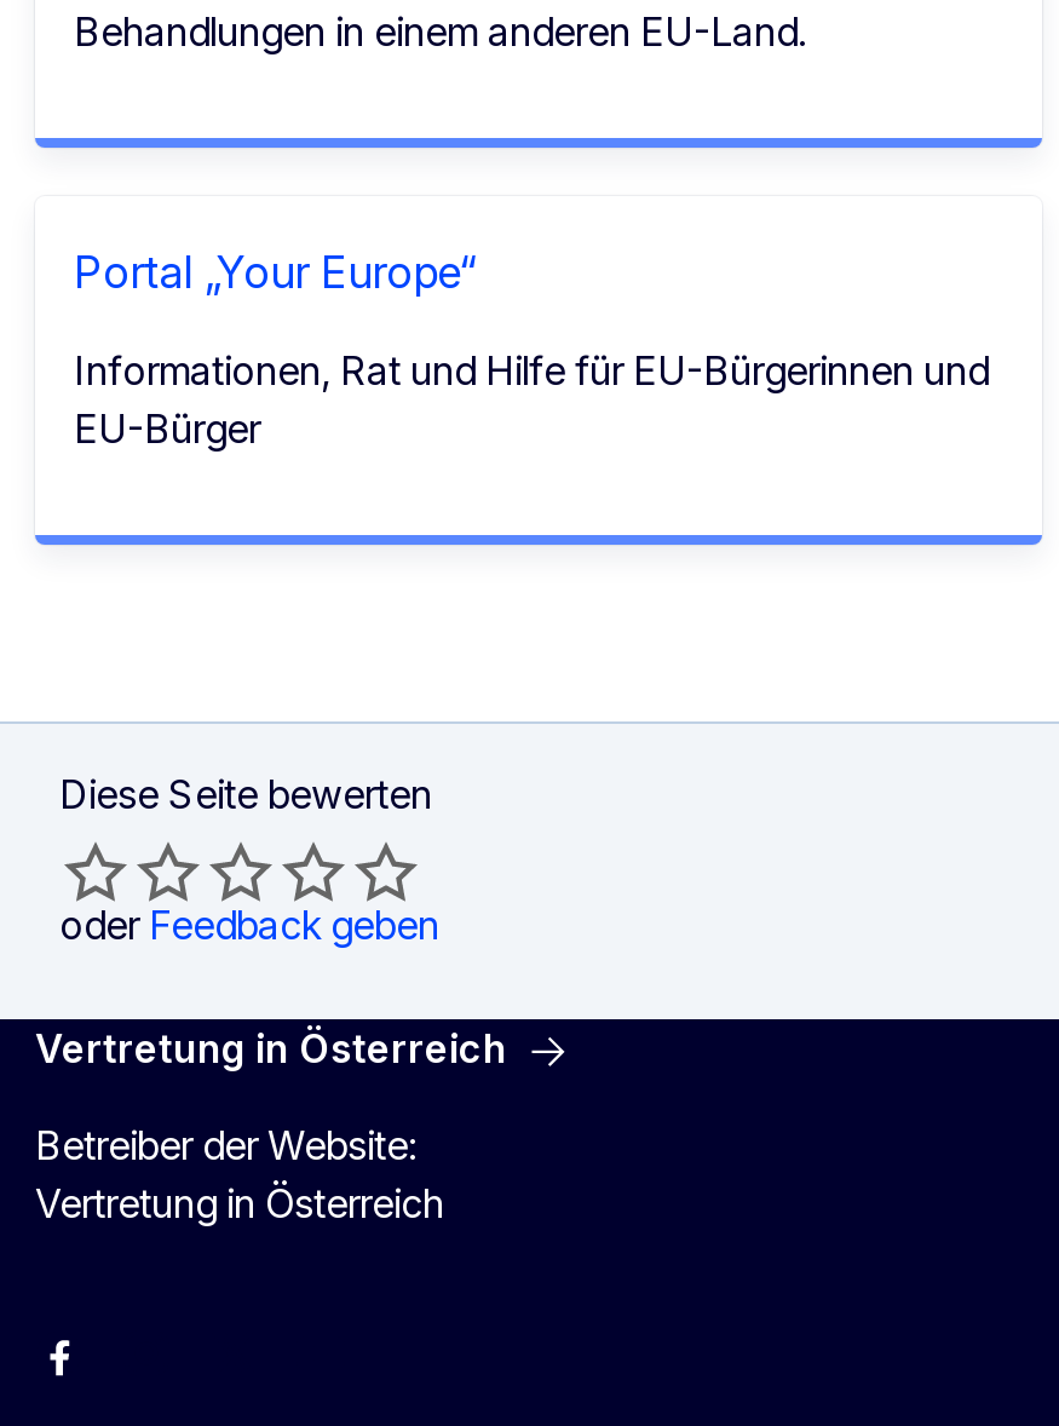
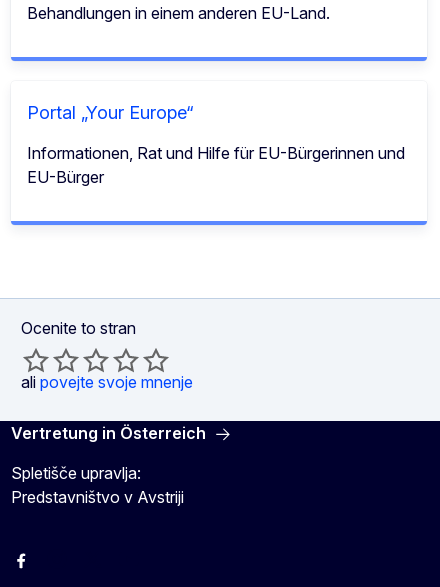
- Diese Seite bewerten
+ Ocenite to stran

- oder Feedback geben
+ ali povejte svoje mnenje

- Betreiber der Website:
- Vertretung in Österreich
+ Spletišče upravlja:
+ Predstavništvo v Avstriji
